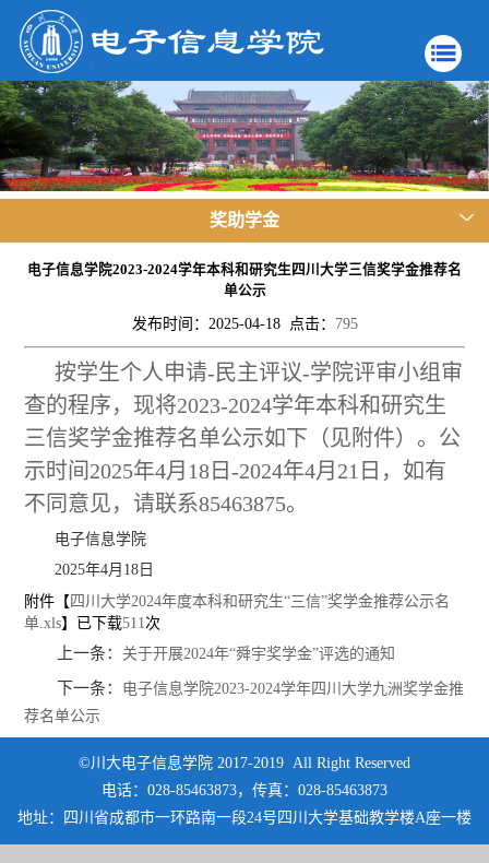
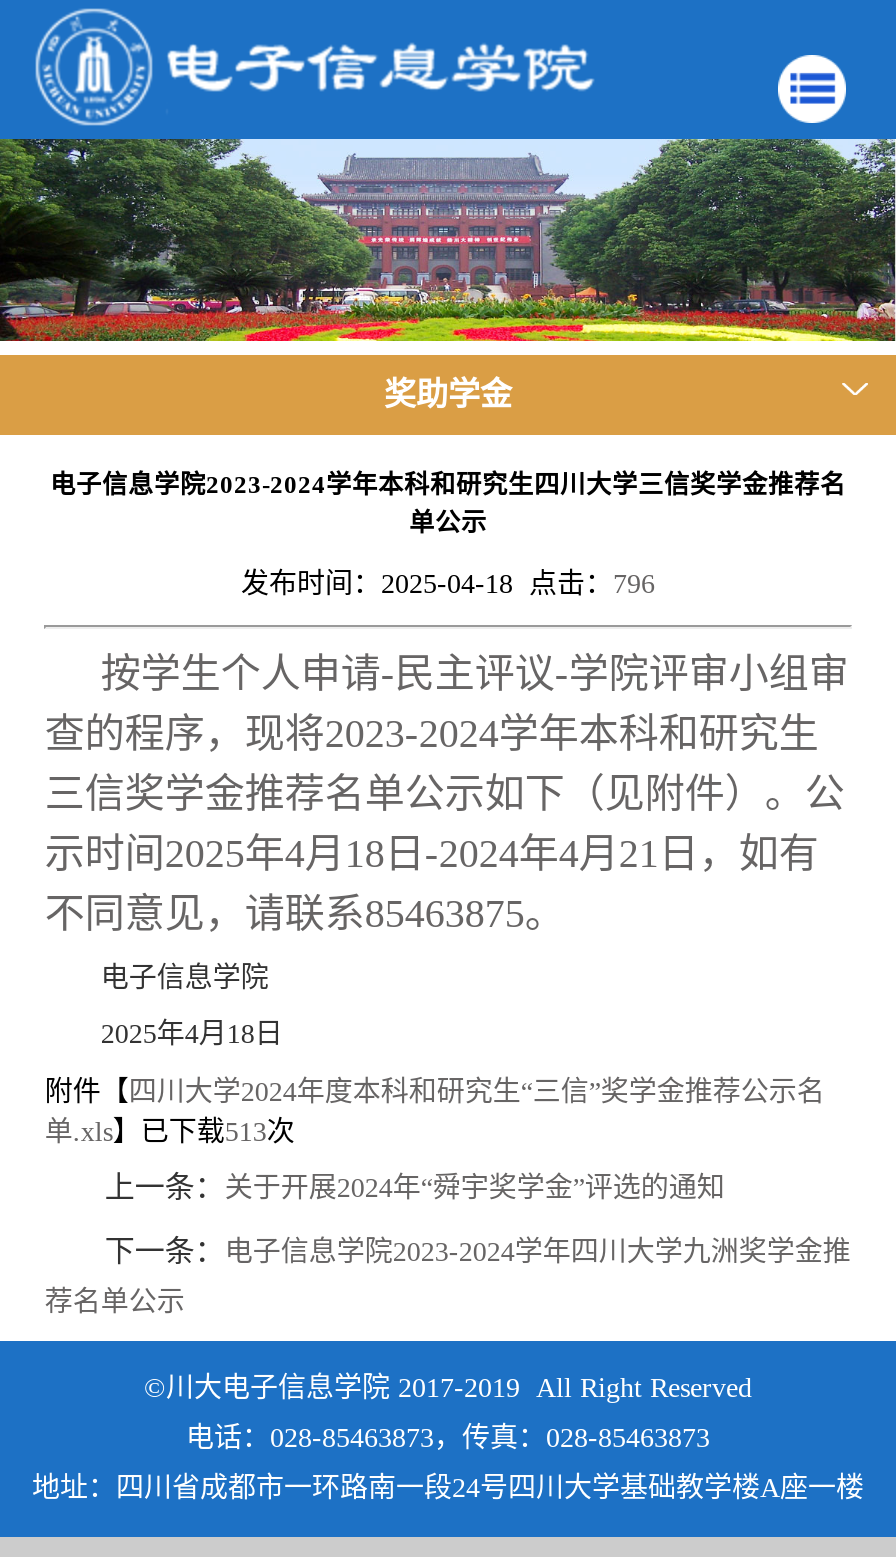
- 发布时间：2025-04-18 点击：795
+ 发布时间：2025-04-18 点击：796

- 单.xls】已下载511次
+ 单.xls】已下载513次
